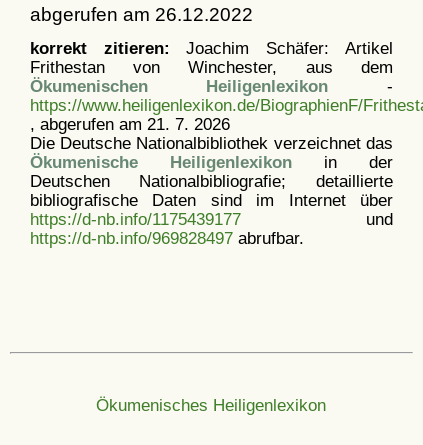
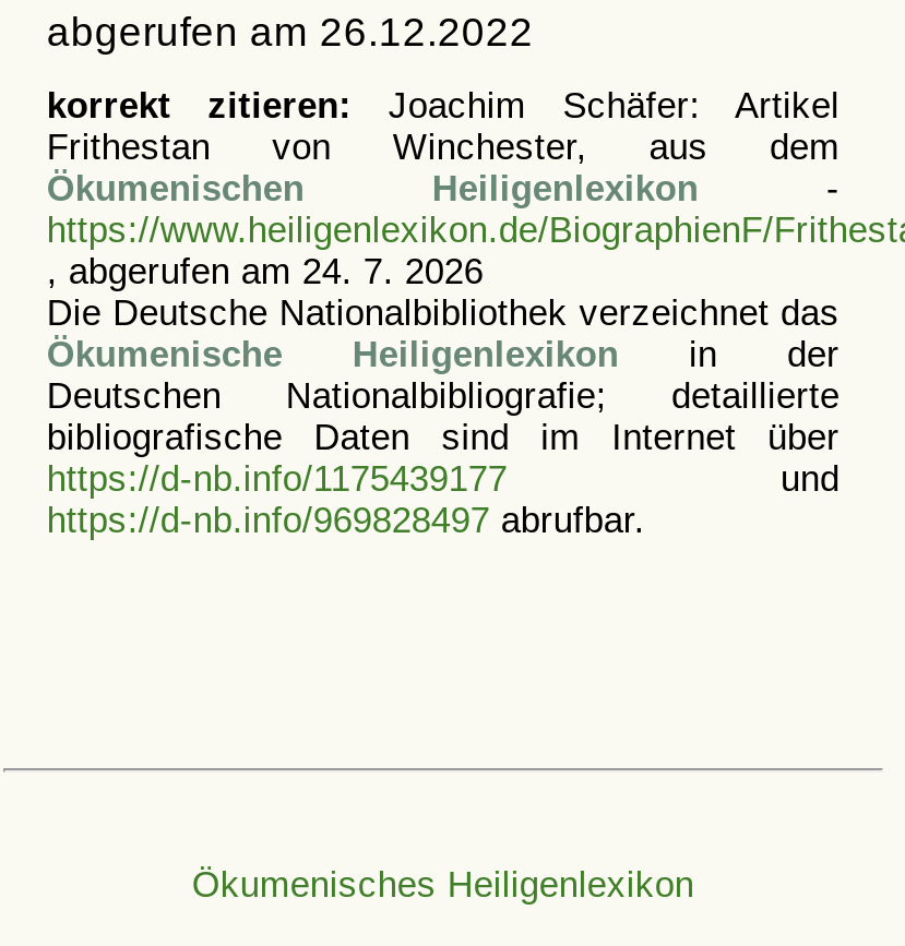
- , abgerufen am 21. 7. 2026
+ , abgerufen am 24. 7. 2026
